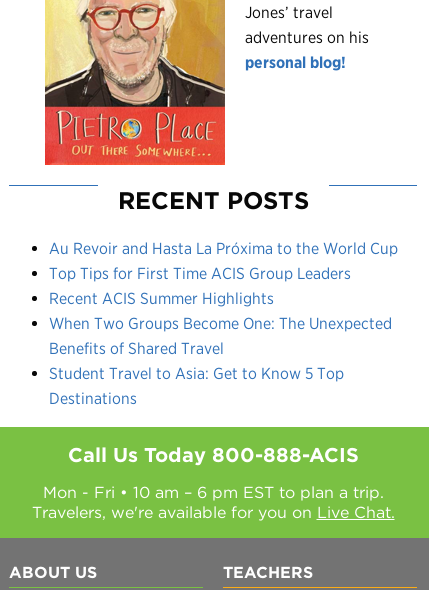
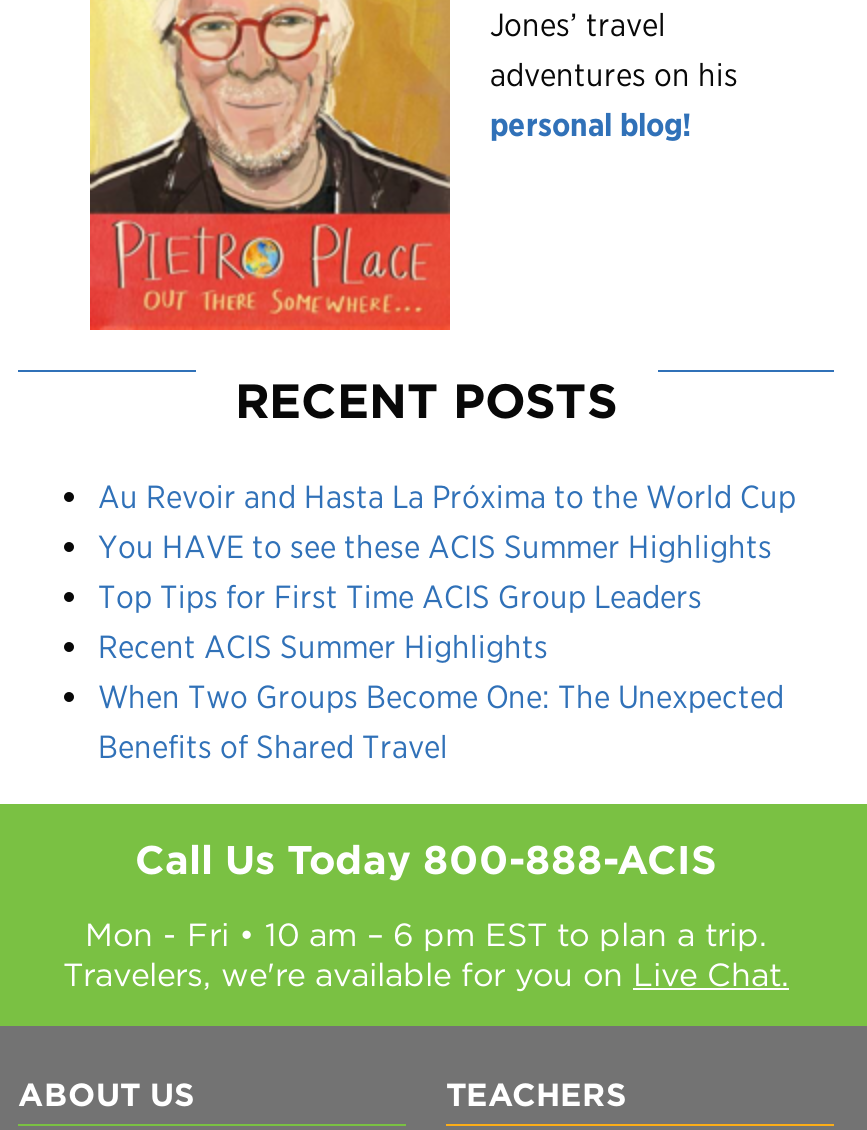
+ You HAVE to see these ACIS Summer Highlights

moved down: Top Tips for First Time ACIS Group Leaders | Recent ACIS Summer Highlights | When Two Groups Become One: The Unexpected | Benefits of Shared Travel

- Student Travel to Asia: Get to Know 5 Top
- Destinations
